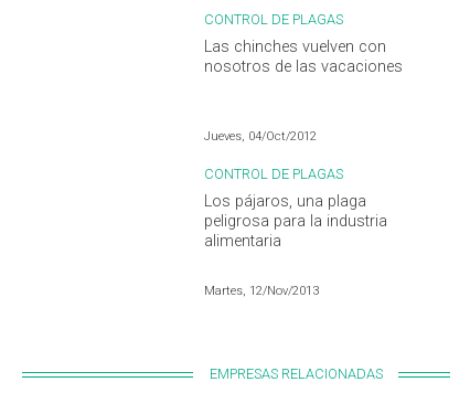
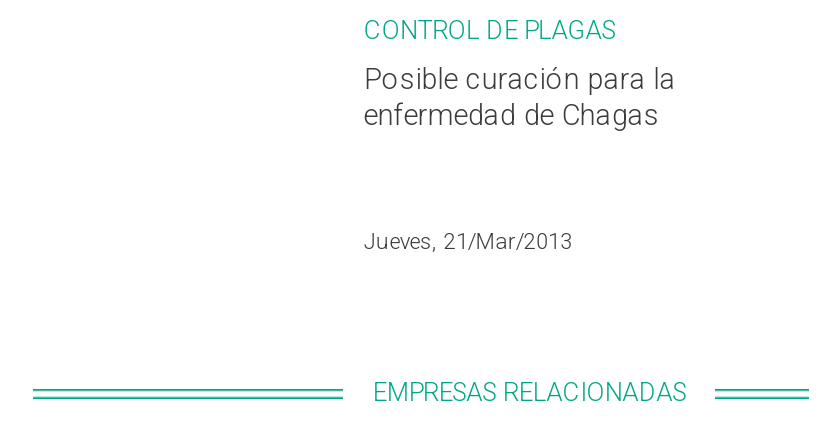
- Las chinches vuelven con
- nosotros de las vacaciones
+ Posible curación para la
+ enfermedad de Chagas

- Jueves, 04/Oct/2012
- CONTROL DE PLAGAS
- Los pájaros, una plaga
- peligrosa para la industria
- alimentaria
- Martes, 12/Nov/2013
+ Jueves, 21/Mar/2013
